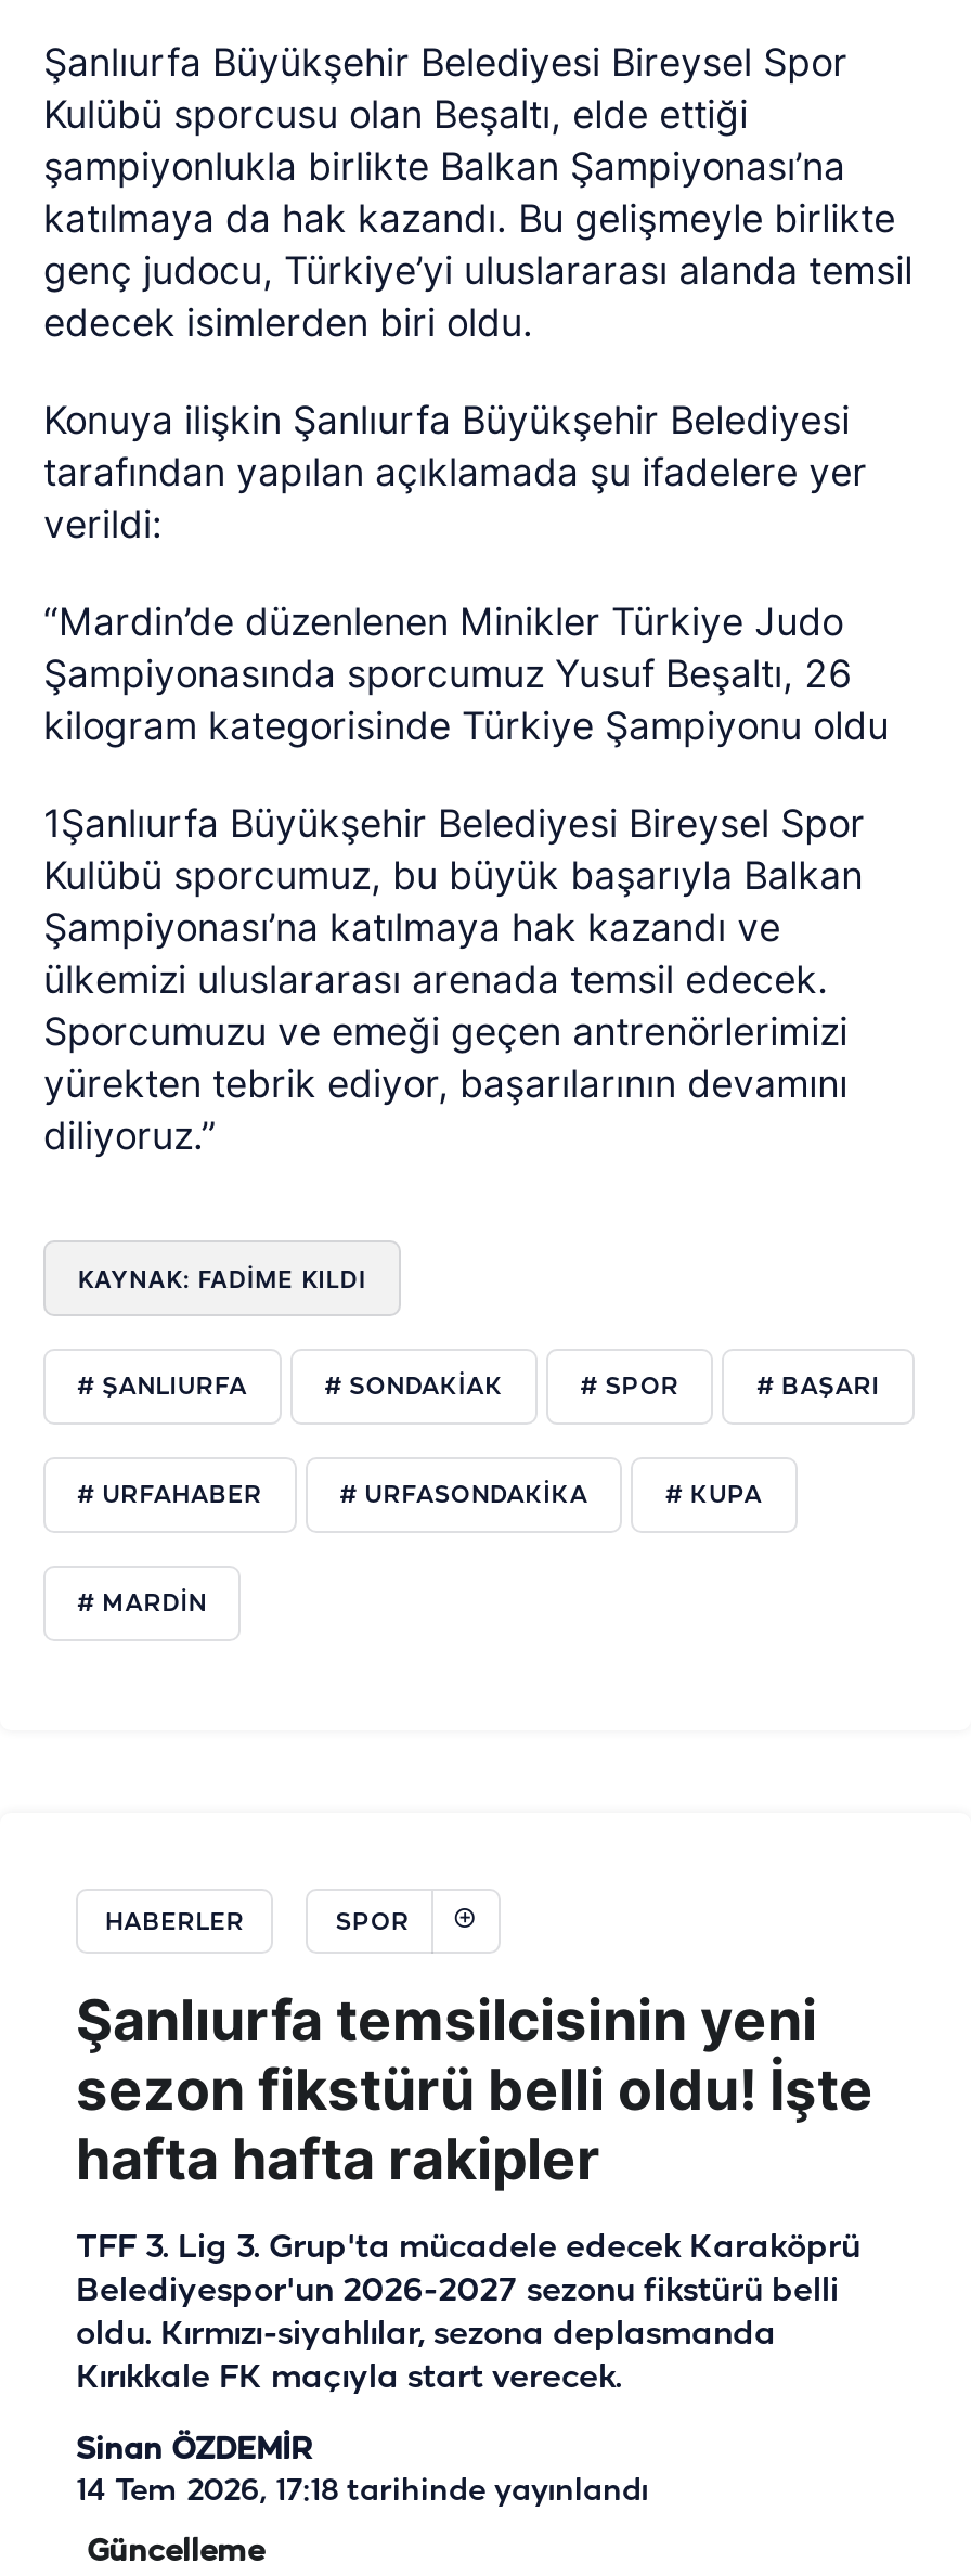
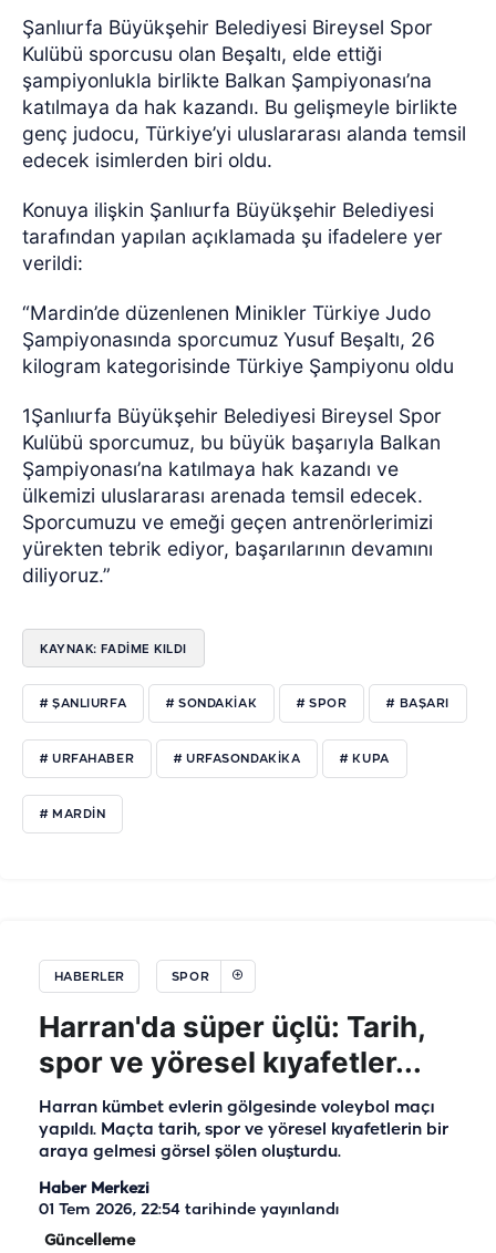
- Şanlıurfa temsilcisinin yeni
- sezon fikstürü belli oldu! İşte
- hafta hafta rakipler
+ Harran'da süper üçlü: Tarih,
+ spor ve yöresel kıyafetler...

- TFF 3. Lig 3. Grup'ta mücadele edecek Karaköprü
- Belediyespor'un 2026-2027 sezonu fikstürü belli
- oldu. Kırmızı-siyahlılar, sezona deplasmanda
- Kırıkkale FK maçıyla start verecek.
+ Harran kümbet evlerin gölgesinde voleybol maçı
+ yapıldı. Maçta tarih, spor ve yöresel kıyafetlerin bir
+ araya gelmesi görsel şölen oluşturdu.

- Sinan ÖZDEMİR
- 14 Tem 2026, 17:18 tarihinde yayınlandı
+ Haber Merkezi
+ 01 Tem 2026, 22:54 tarihinde yayınlandı
